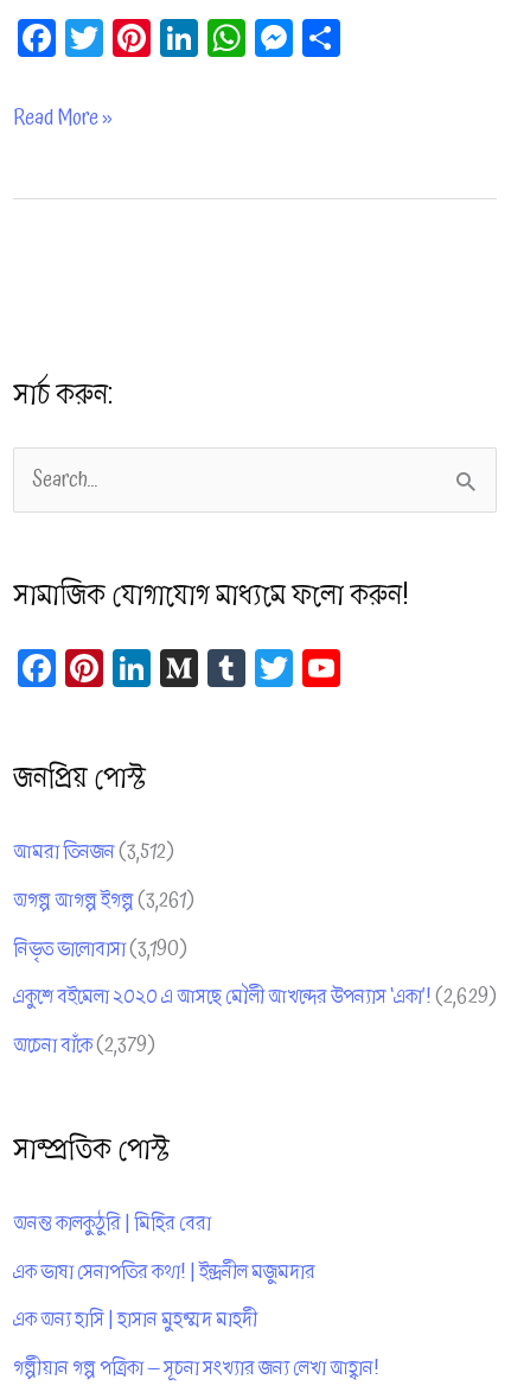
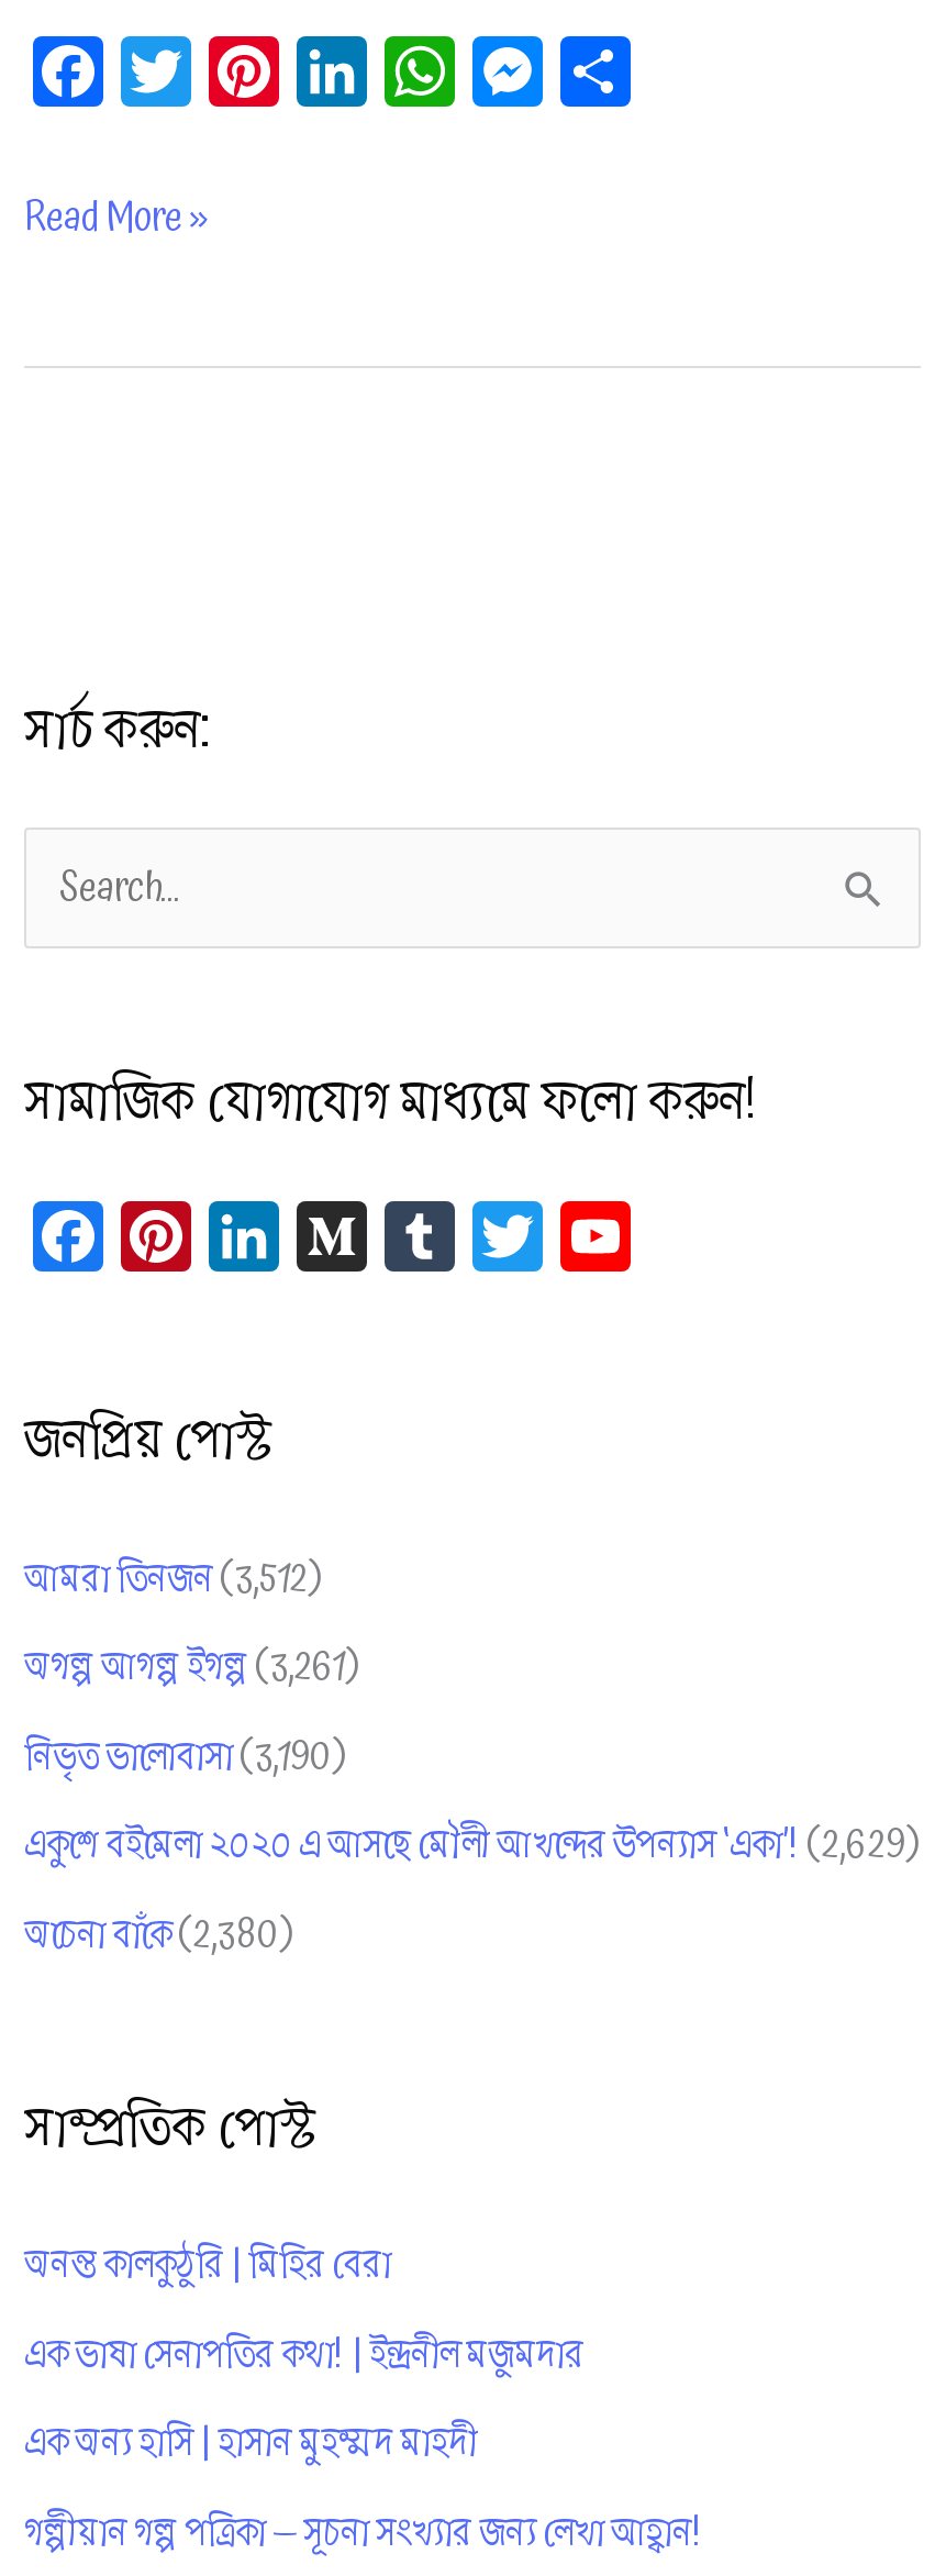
- অচেনা বাঁকে (2,379)
+ অচেনা বাঁকে (2,380)
